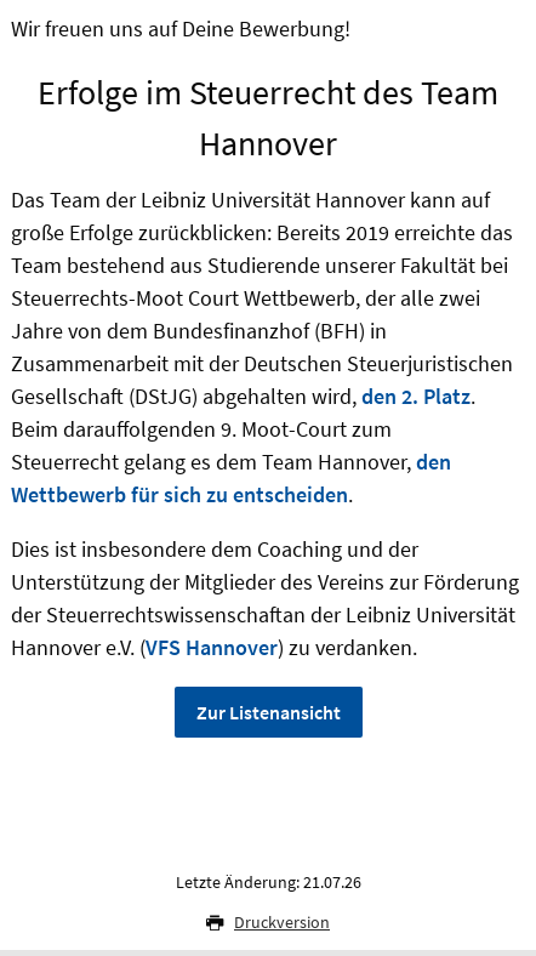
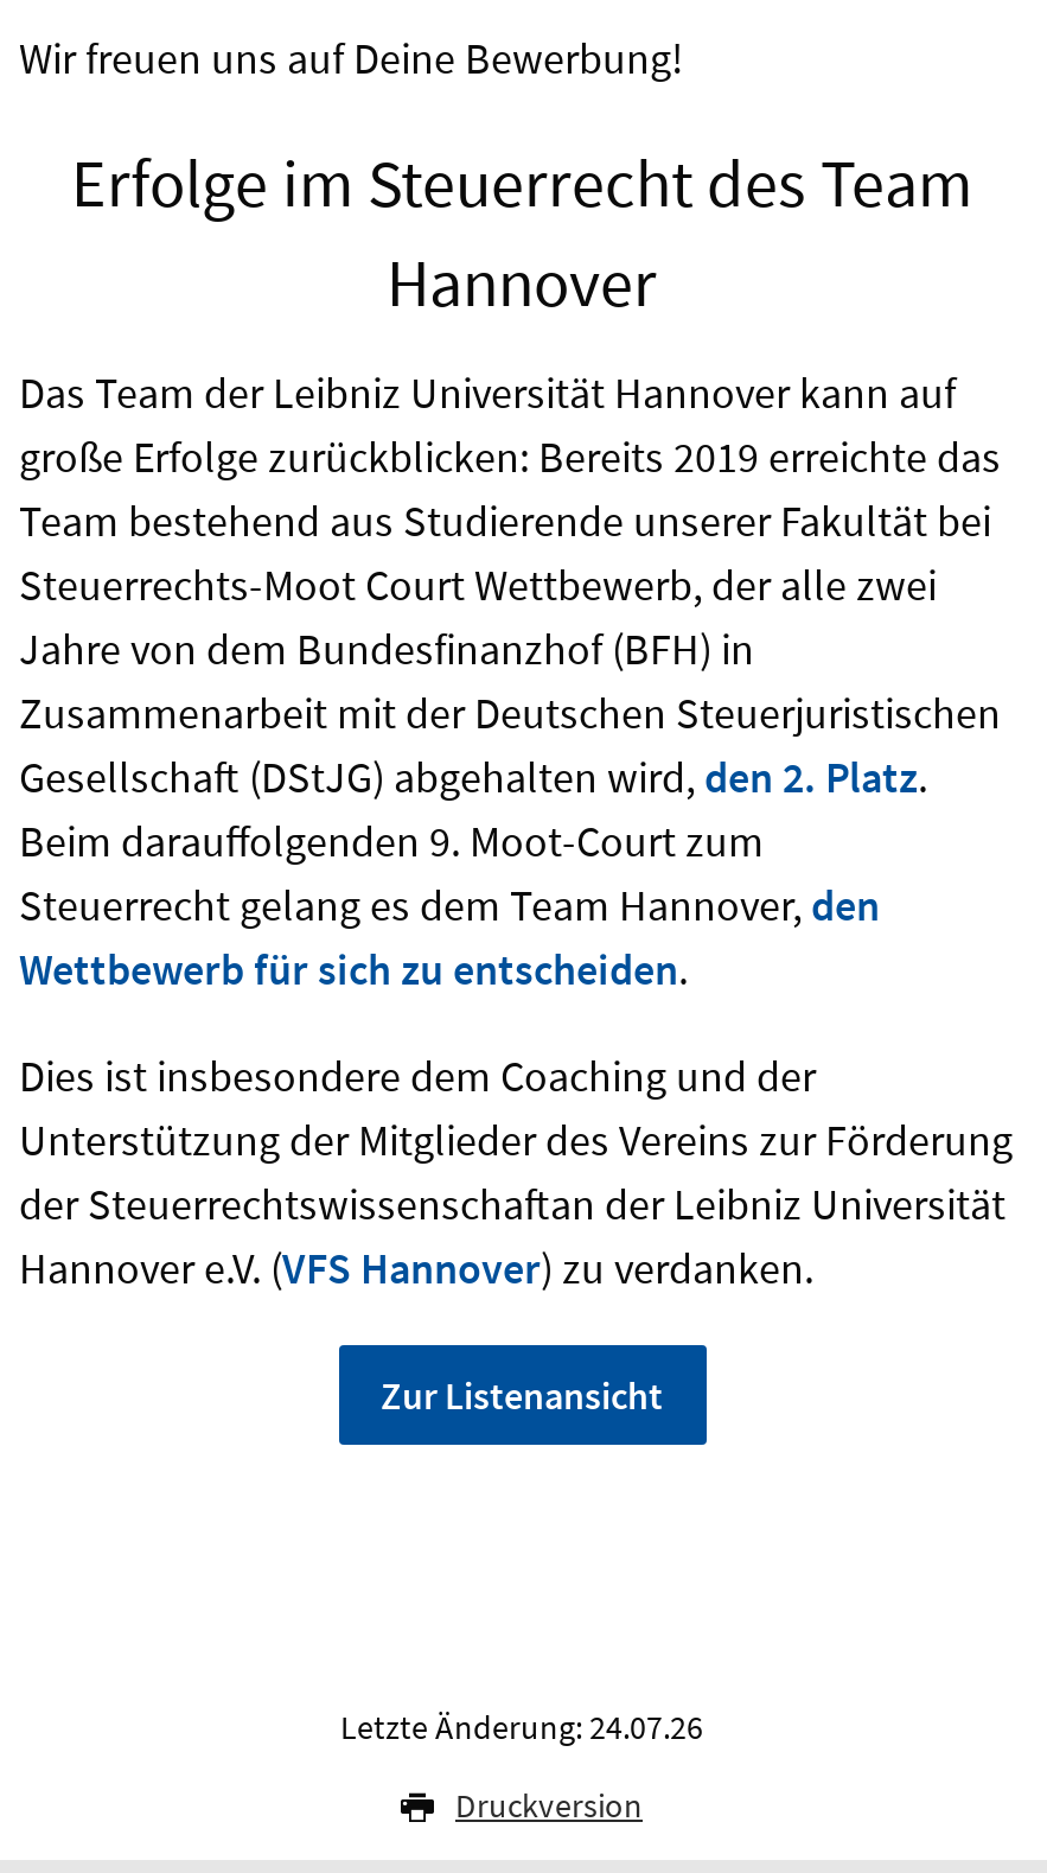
- Letzte Änderung: 21.07.26
+ Letzte Änderung: 24.07.26
